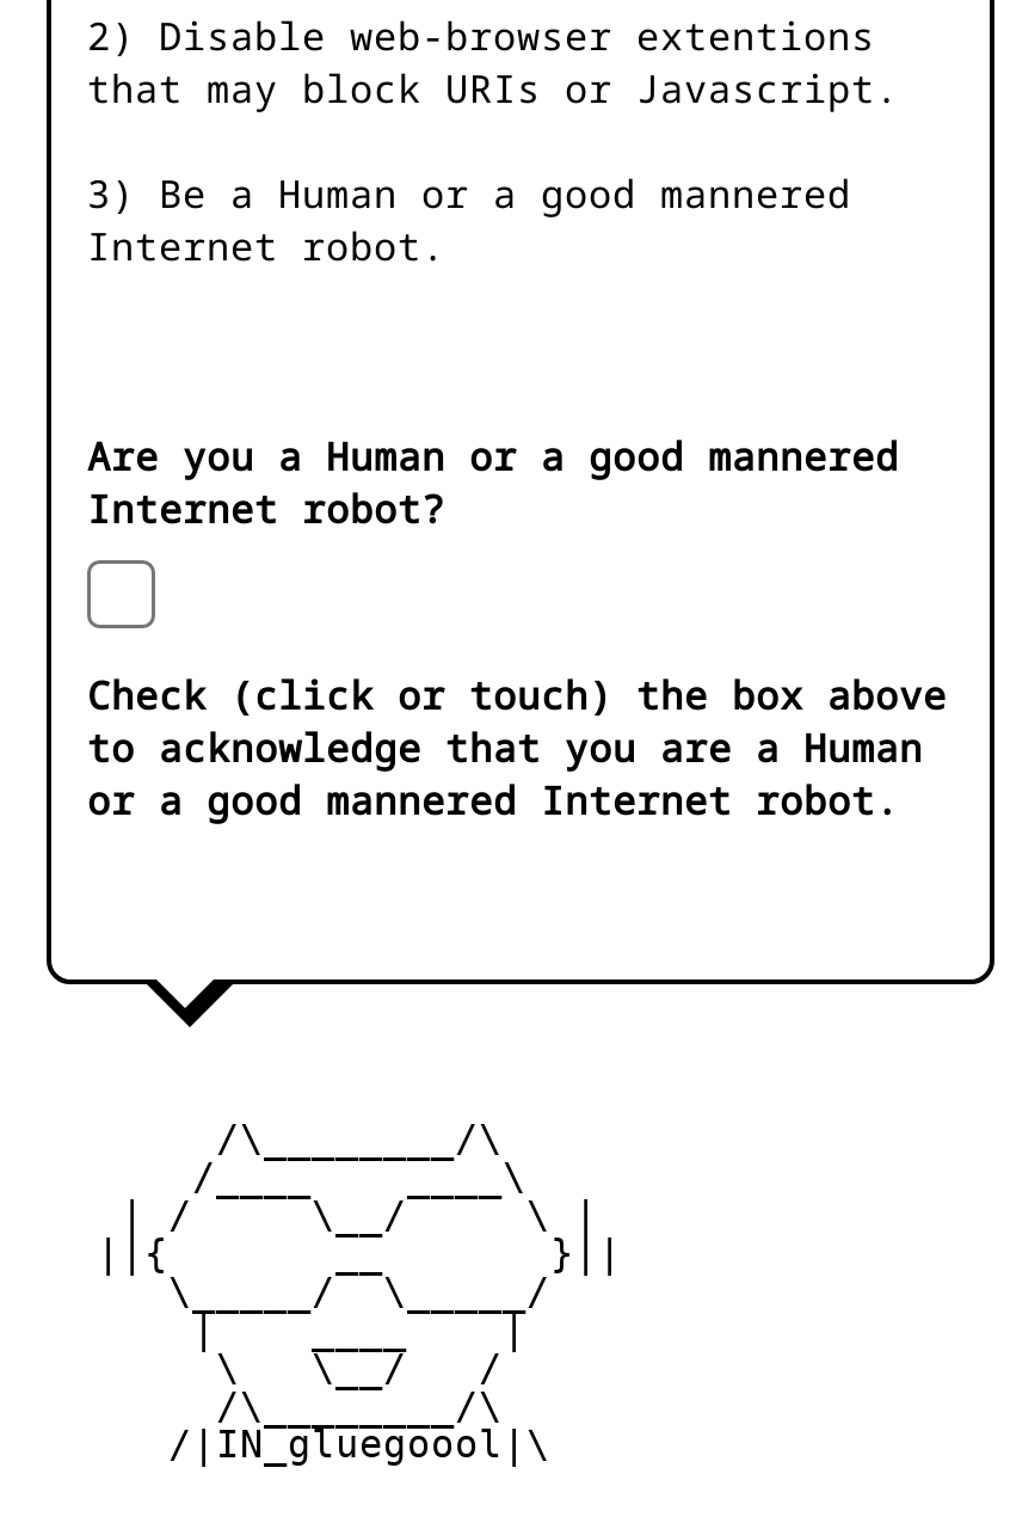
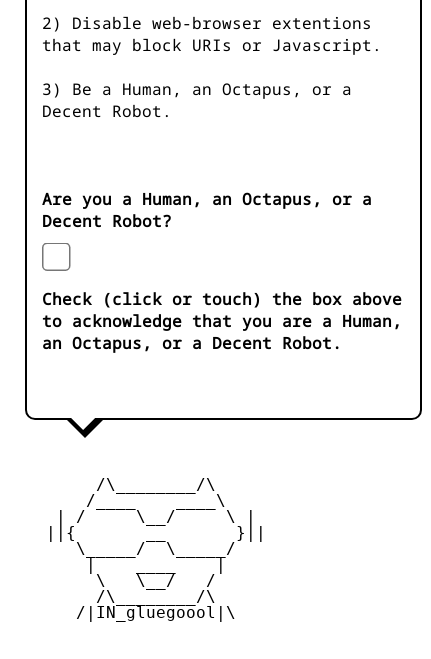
- 3) Be a Human or a good mannered
- Internet robot.
+ 3) Be a Human, an Octapus, or a
+ Decent Robot.

- Are you a Human or a good mannered
- Internet robot?
+ Are you a Human, an Octapus, or a
+ Decent Robot?

- to acknowledge that you are a Human
- or a good mannered Internet robot.
+ to acknowledge that you are a Human,
+ an Octapus, or a Decent Robot.
